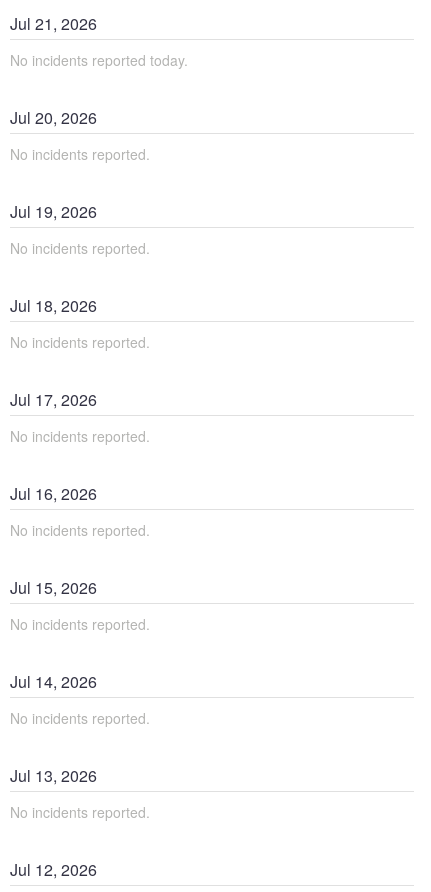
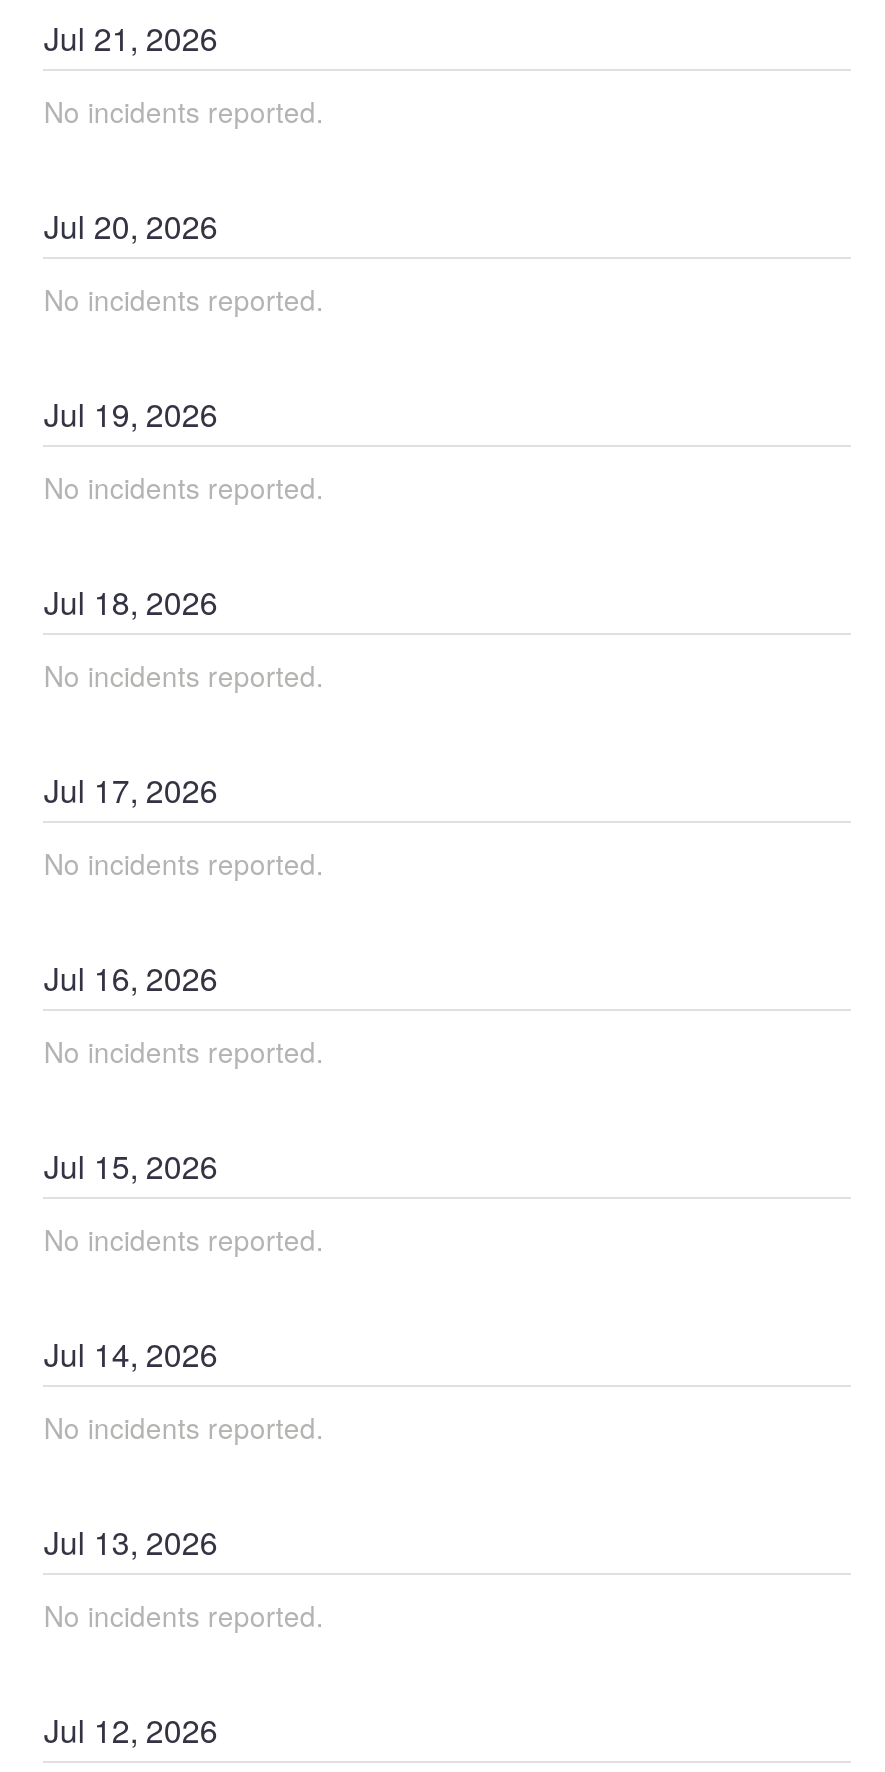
- No incidents reported today.
+ No incidents reported.
